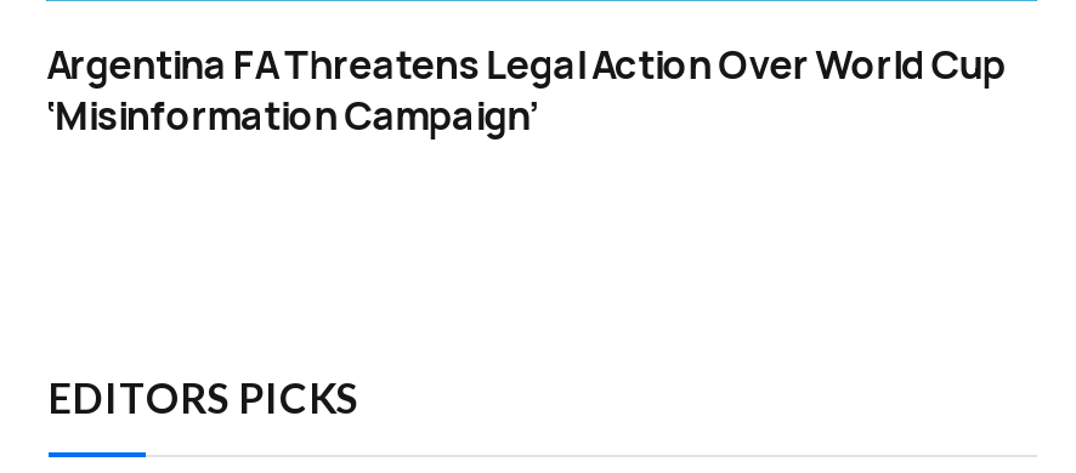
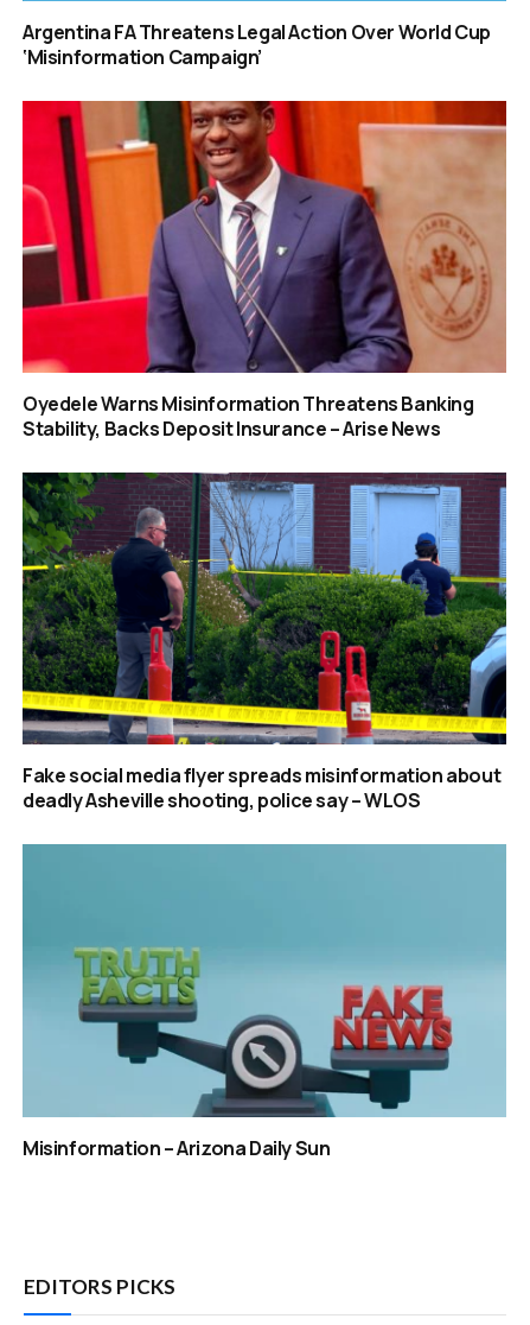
+ [image]
+ Oyedele Warns Misinformation Threatens Banking
+ Stability, Backs Deposit Insurance – Arise News

+ [image]
+ Fake social media flyer spreads misinformation about
+ deadly Asheville shooting, police say – WLOS

+ [image]
+ Misinformation – Arizona Daily Sun
